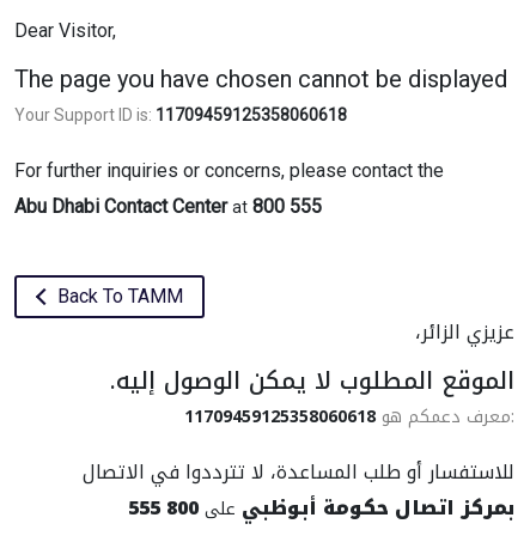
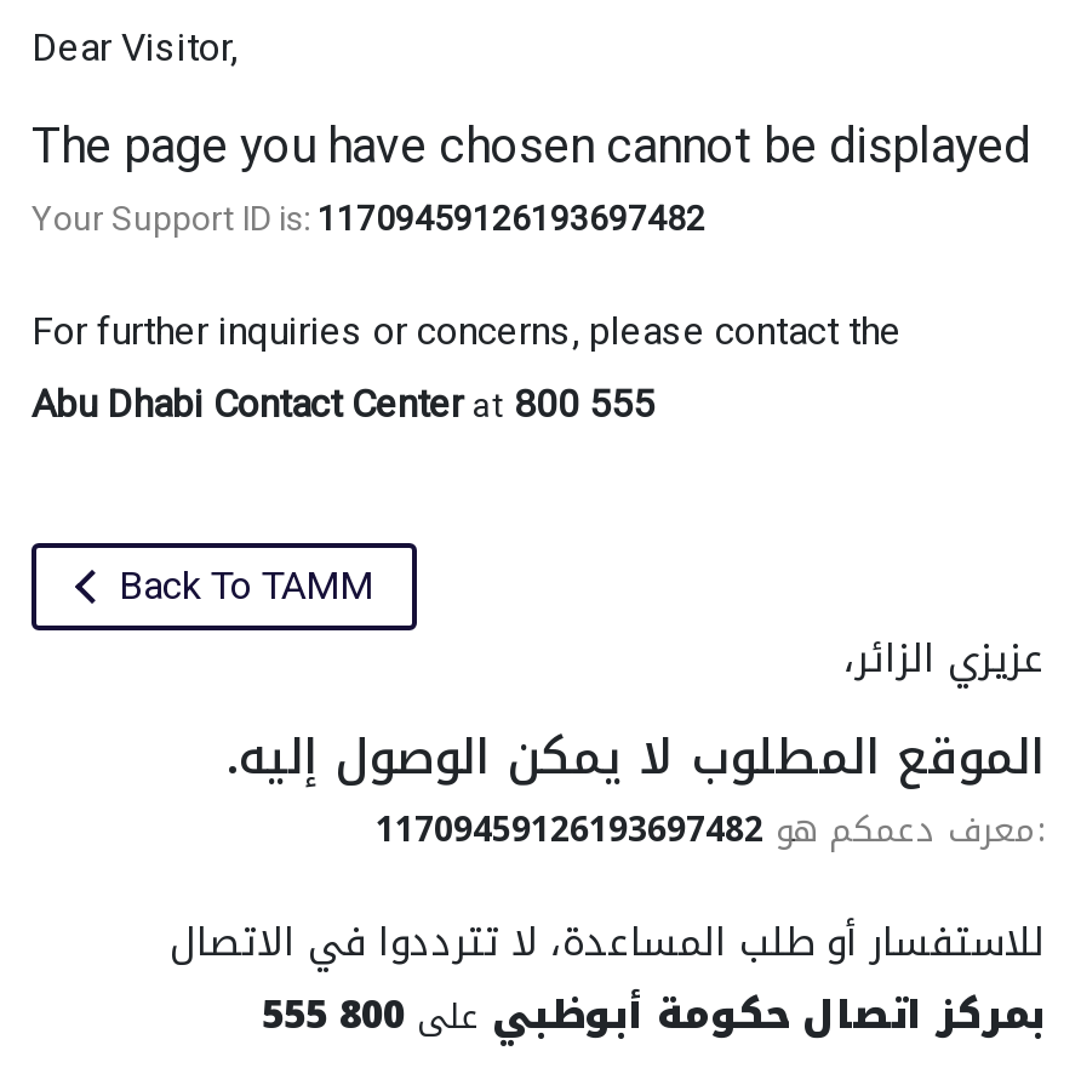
- Your Support ID is: 11709459125358060618
+ Your Support ID is: 11709459126193697482

- :معرف دعمكم هو 11709459125358060618
+ :معرف دعمكم هو 11709459126193697482
